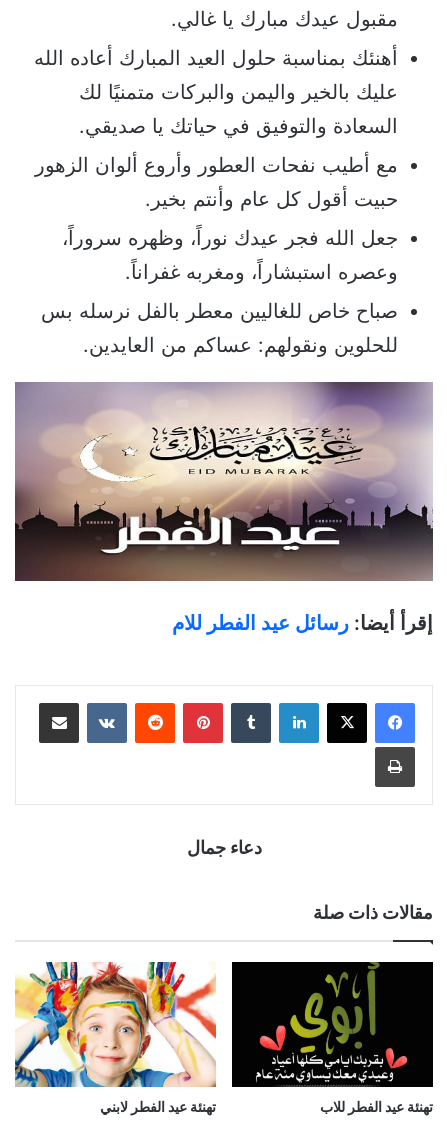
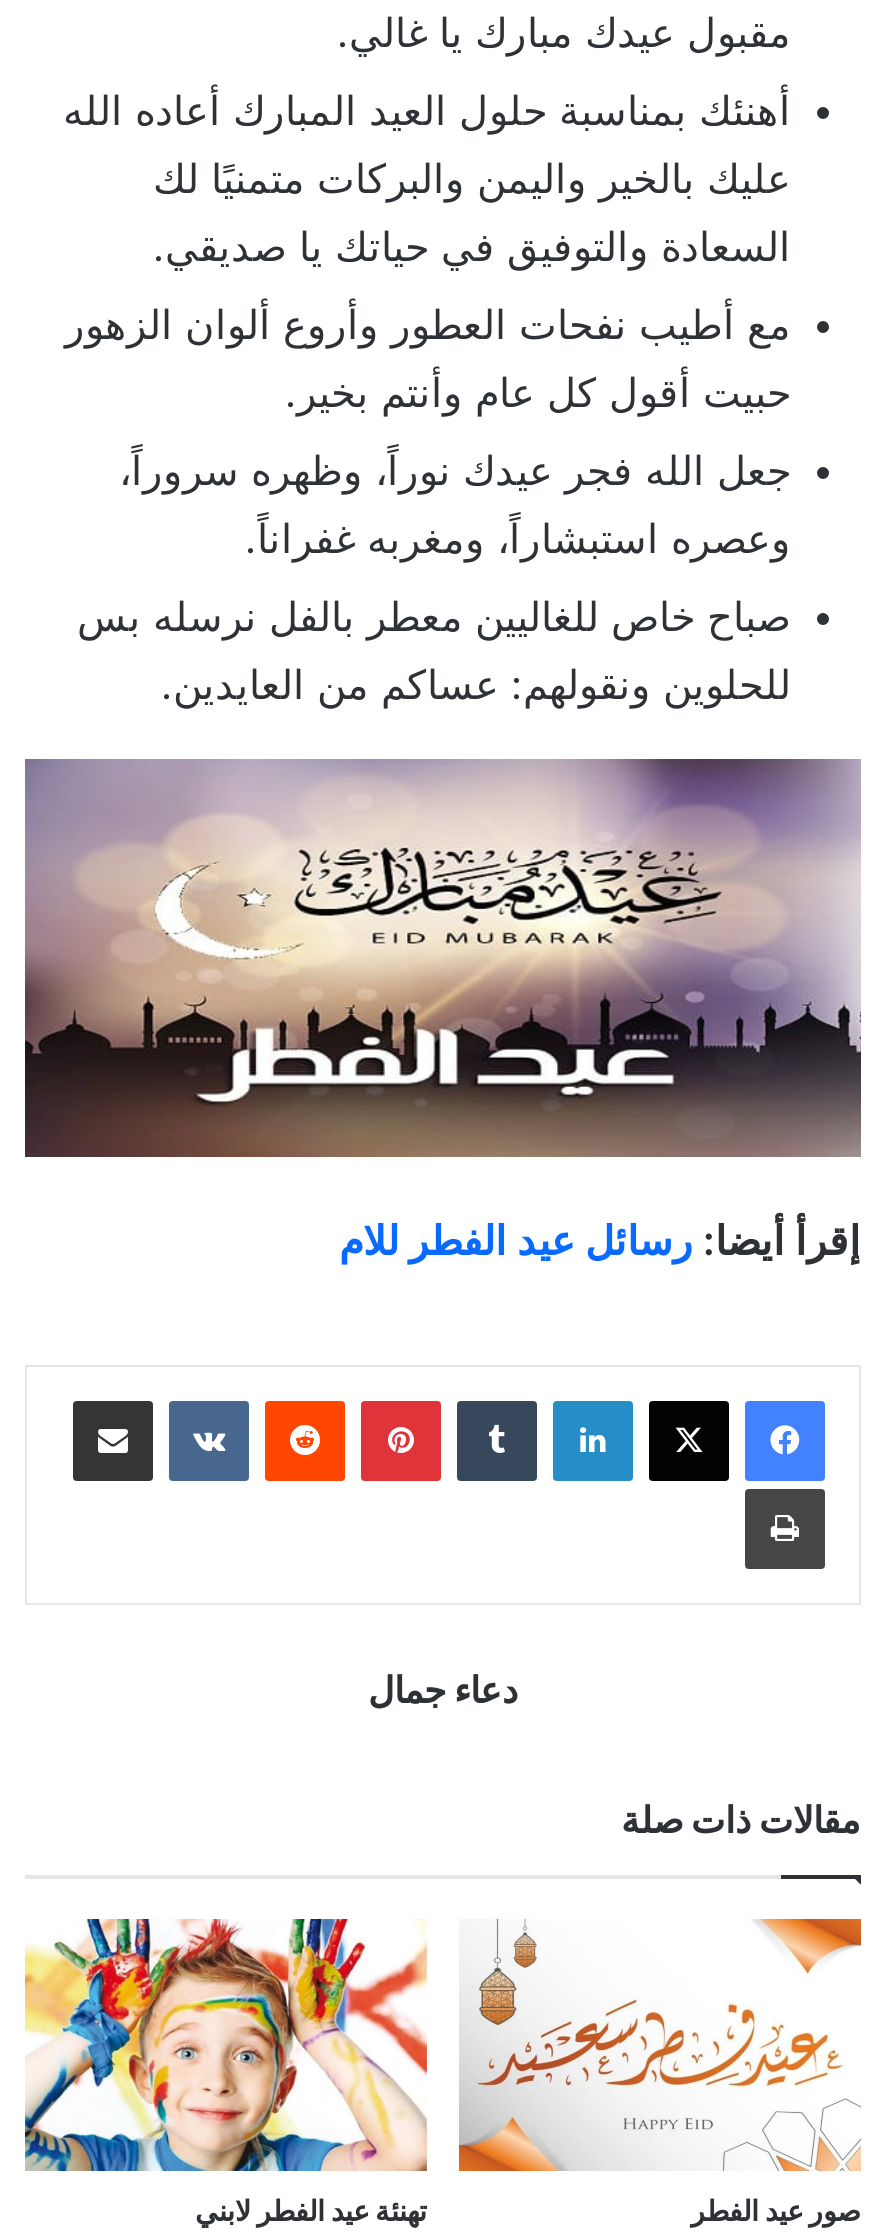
- [image]
- تهنئة عيد الفطر للاب
+ [image]
+ صور عيد الفطر
